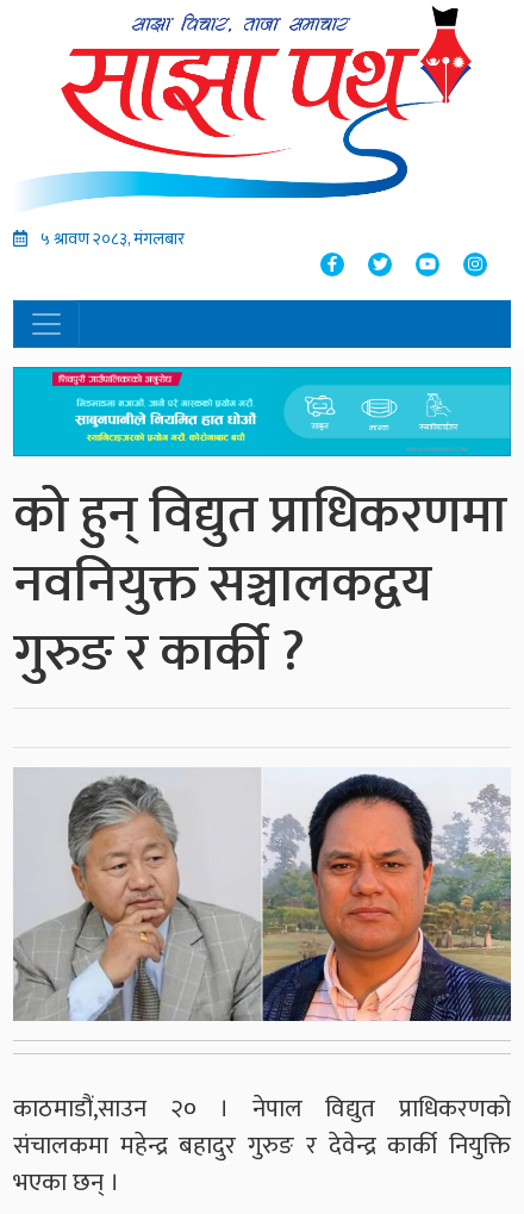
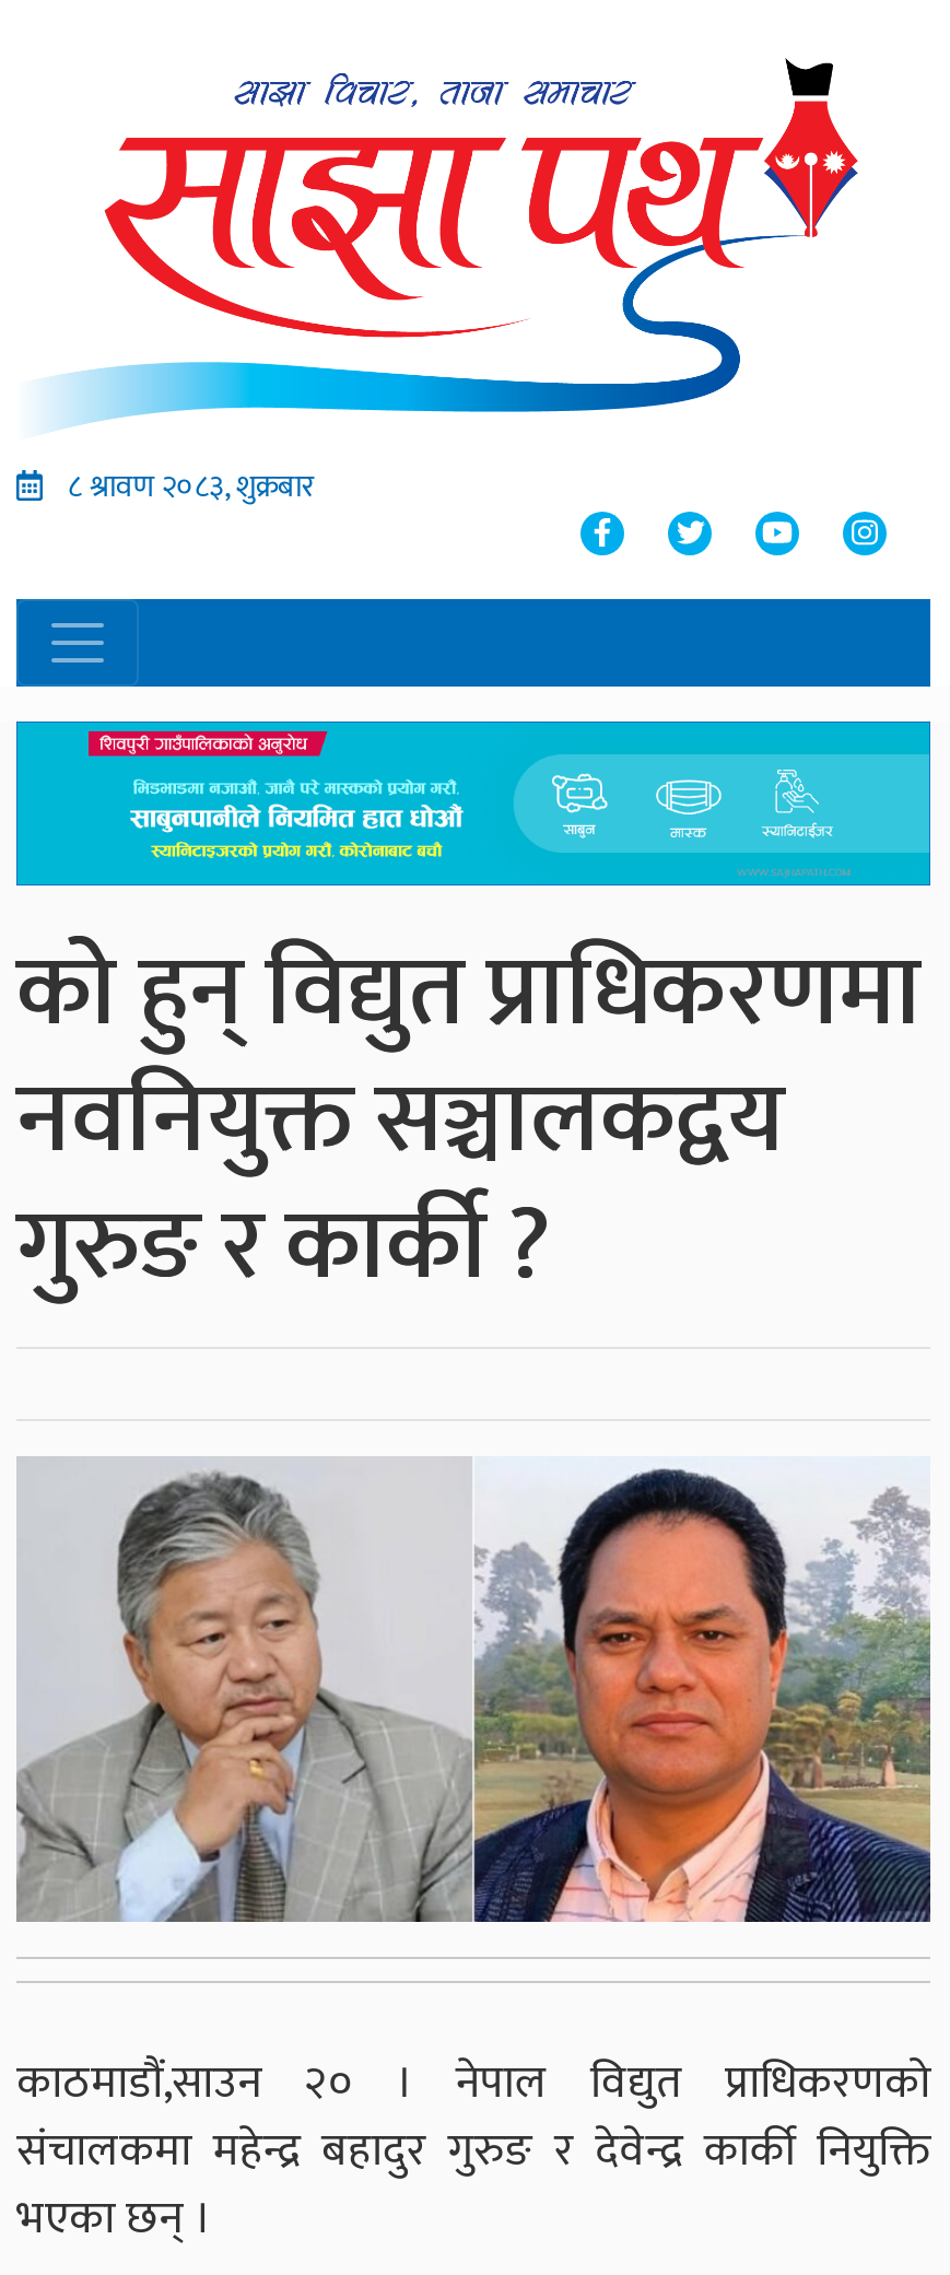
- ५ श्रावण २०८३, मंगलबार
+ ८ श्रावण २०८३, शुक्रबार
